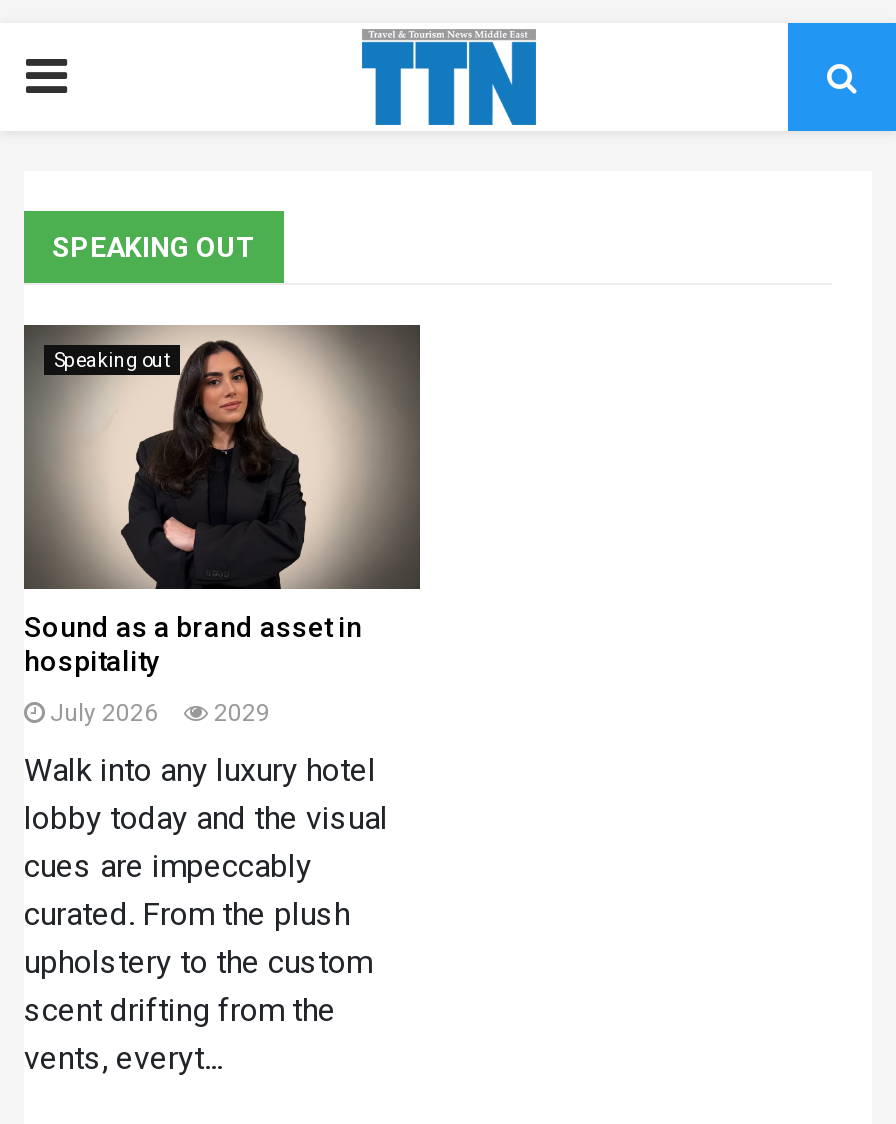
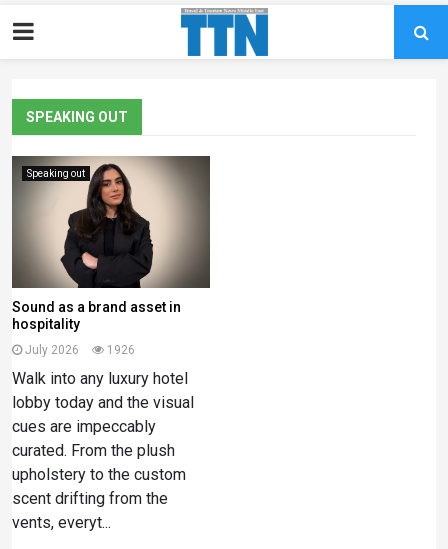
- July 2026 2029
+ July 2026 1926
